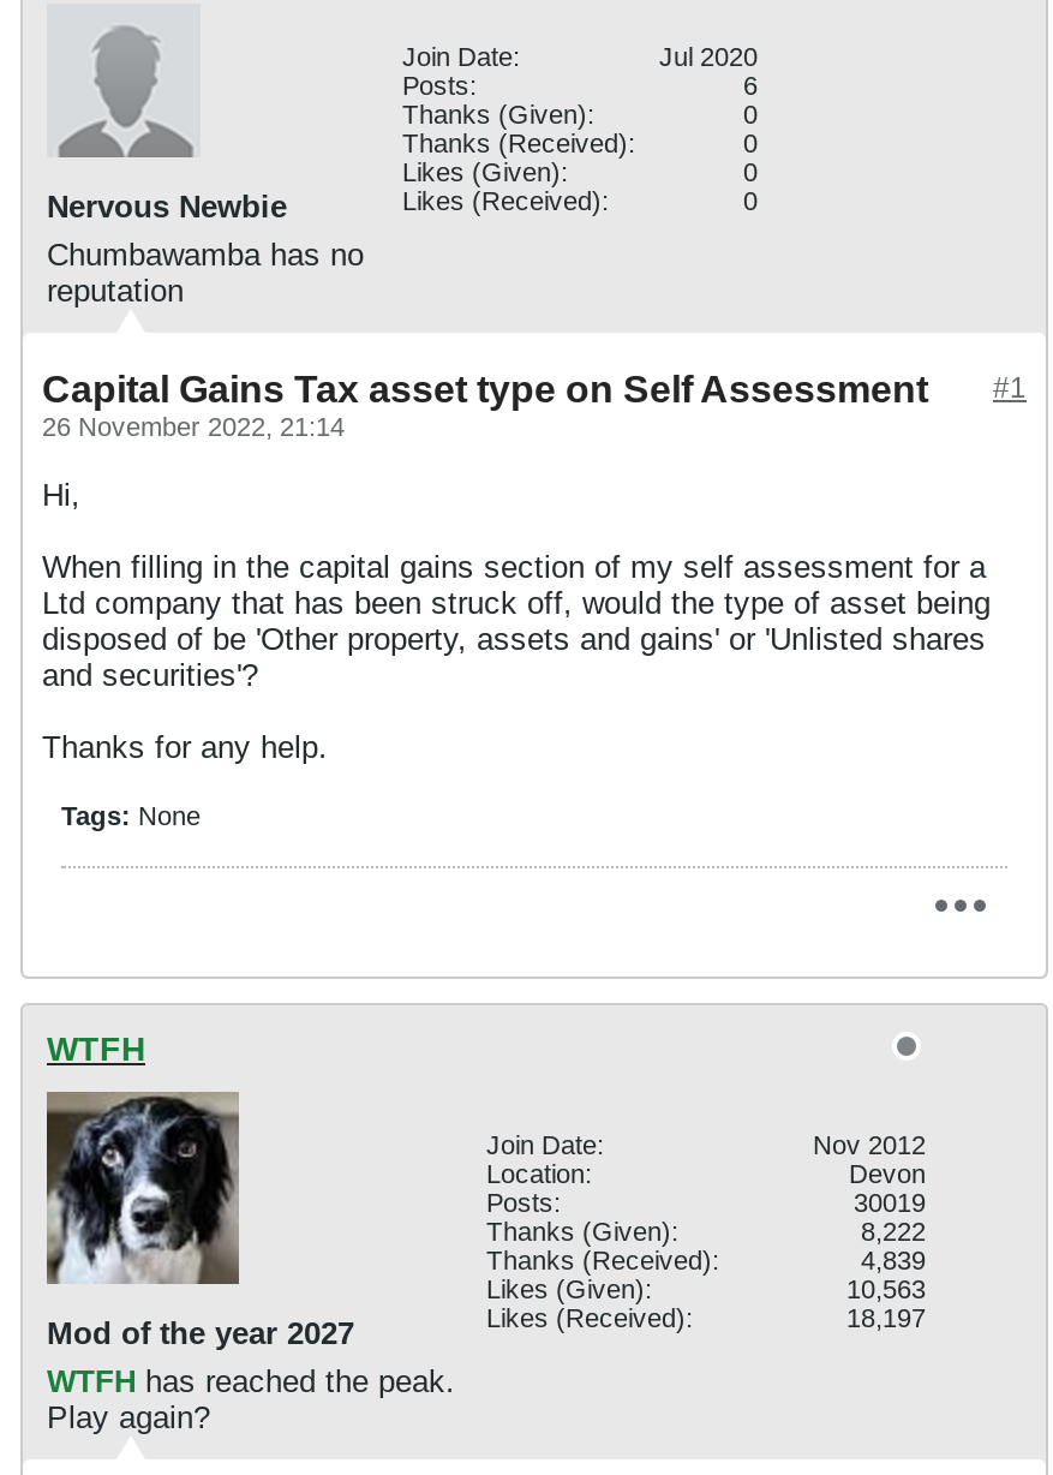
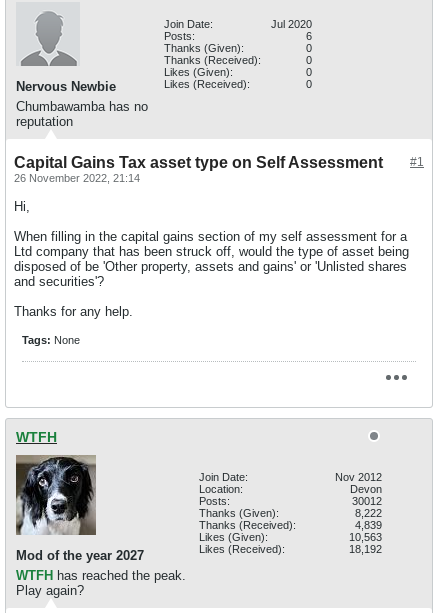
- 30019
+ 30012

- 18,197
+ 18,192
